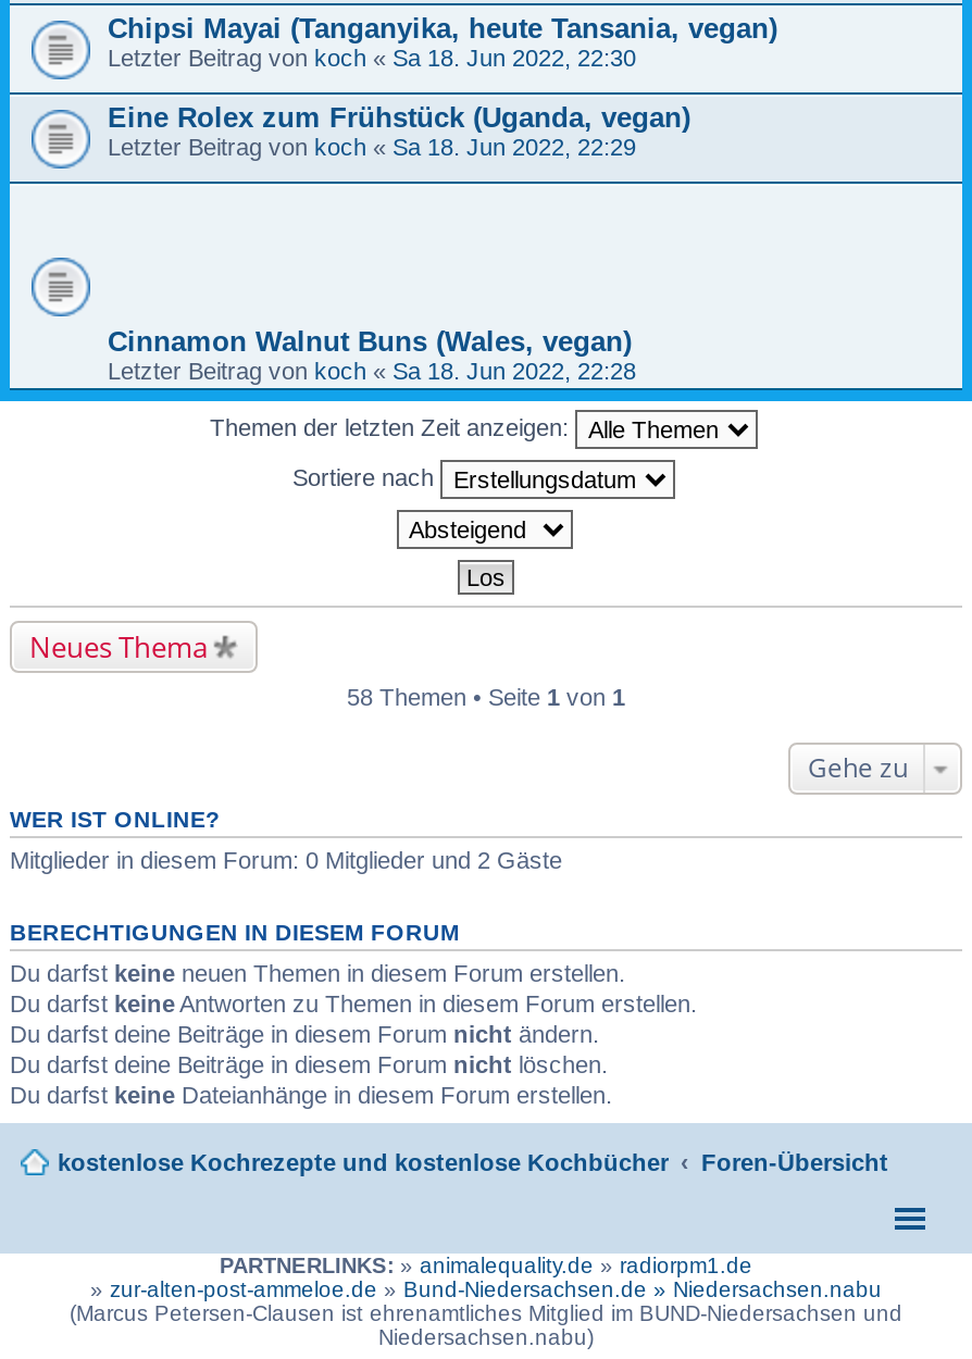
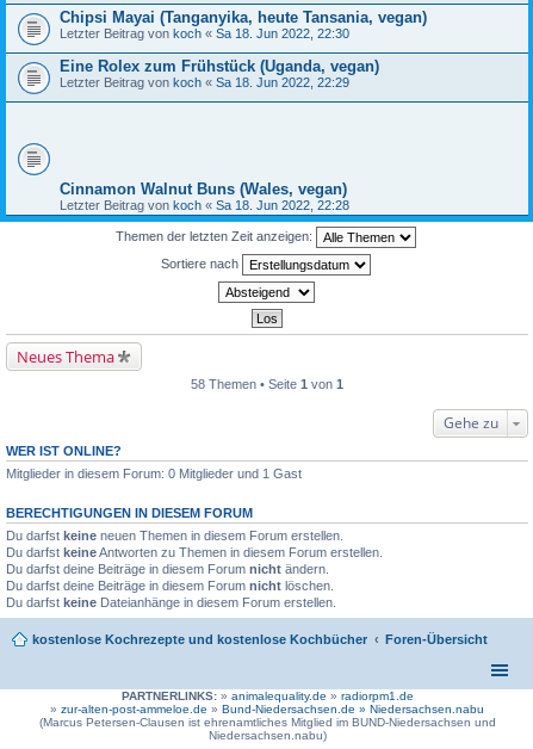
- Mitglieder in diesem Forum: 0 Mitglieder und 2 Gäste
+ Mitglieder in diesem Forum: 0 Mitglieder und 1 Gast
